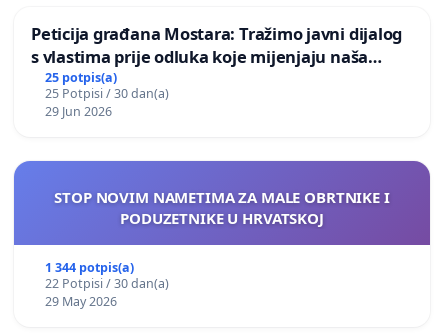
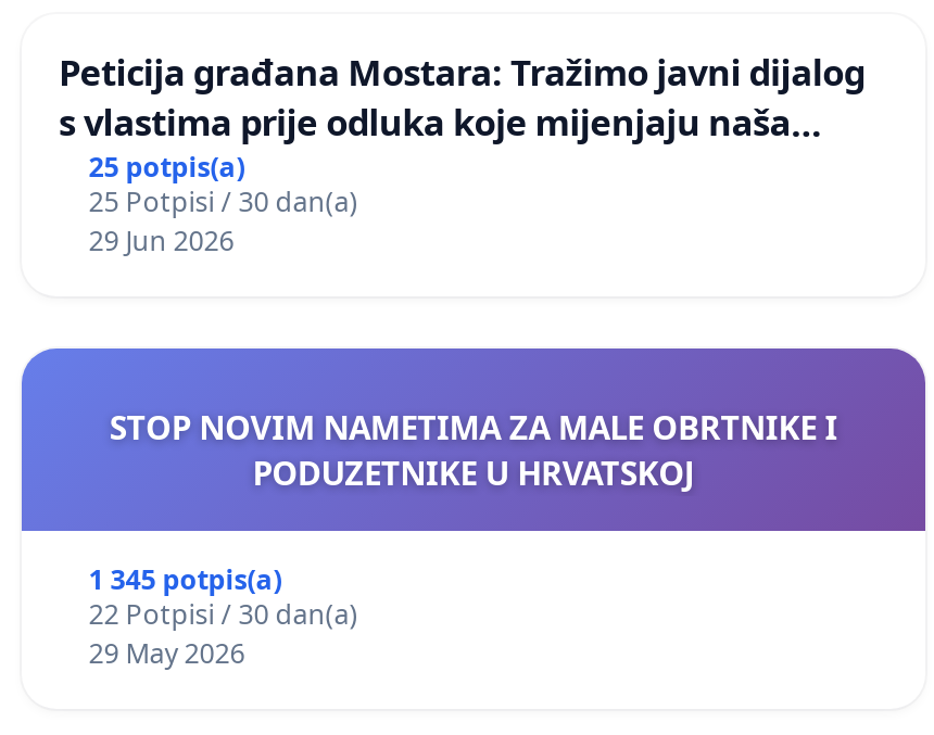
- 1 344 potpis(a)
+ 1 345 potpis(a)
